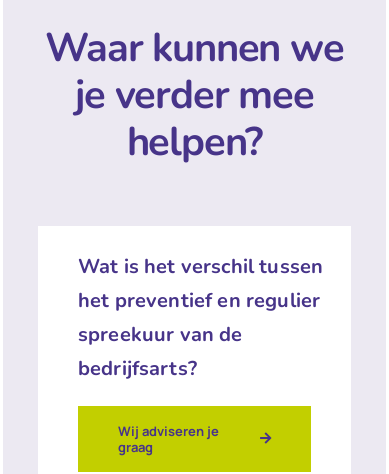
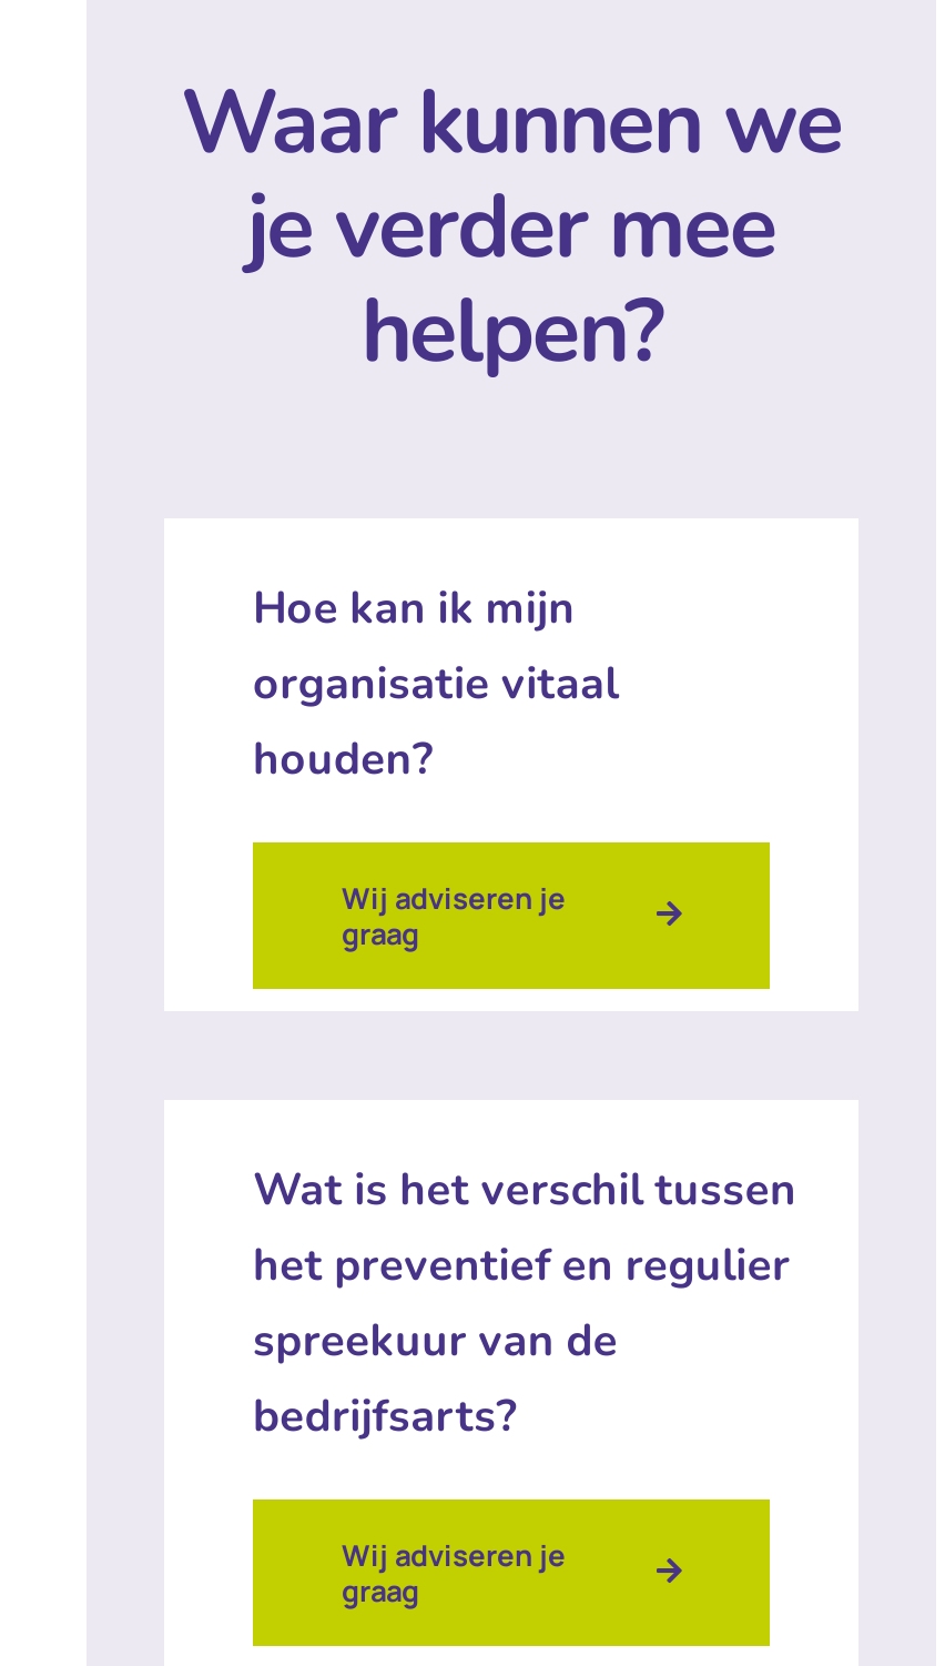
+ Hoe kan ik mijn
+ organisatie vitaal
+ houden?
+ Wij adviseren je
+ graag
